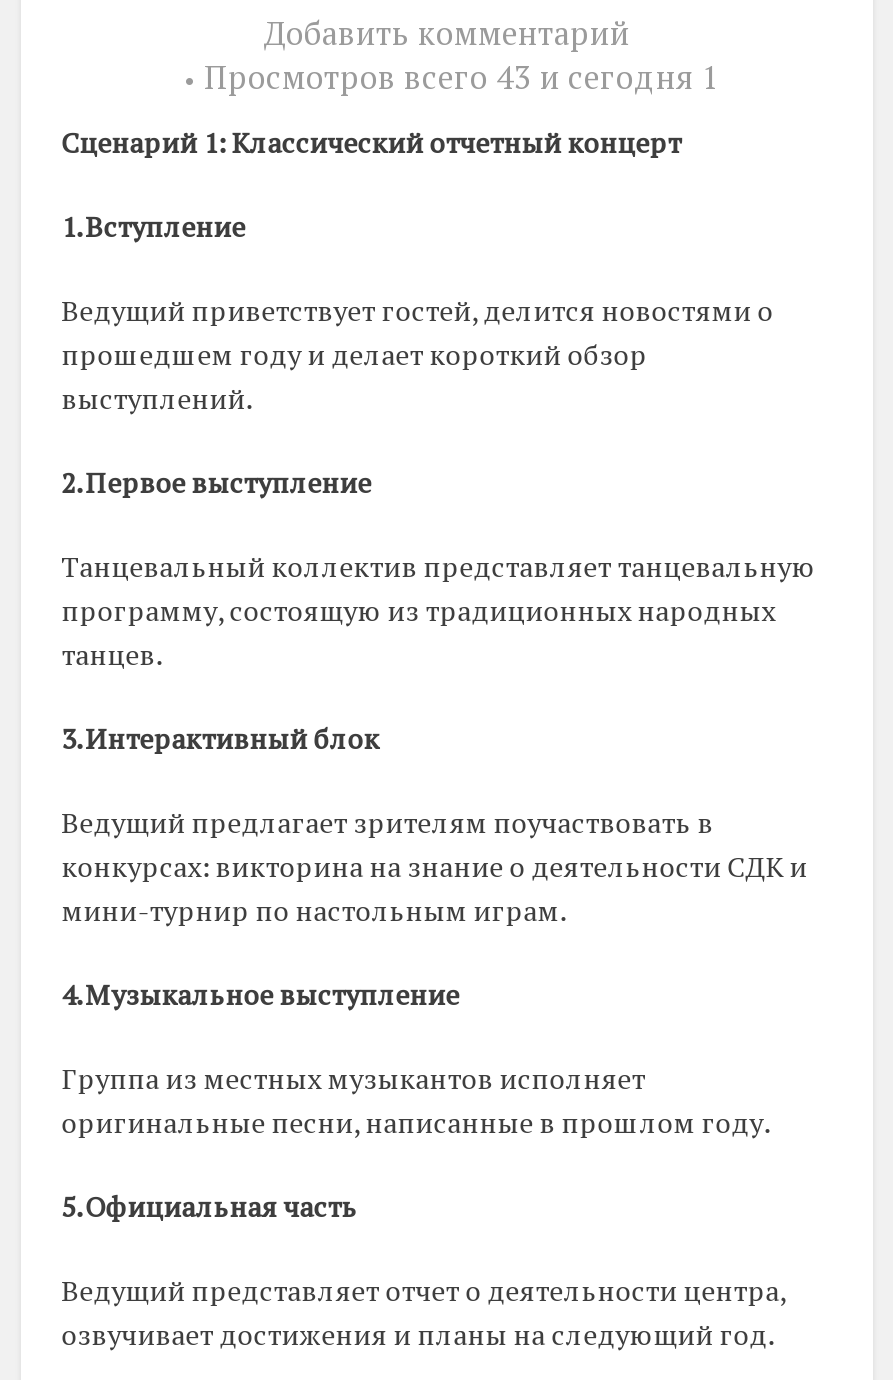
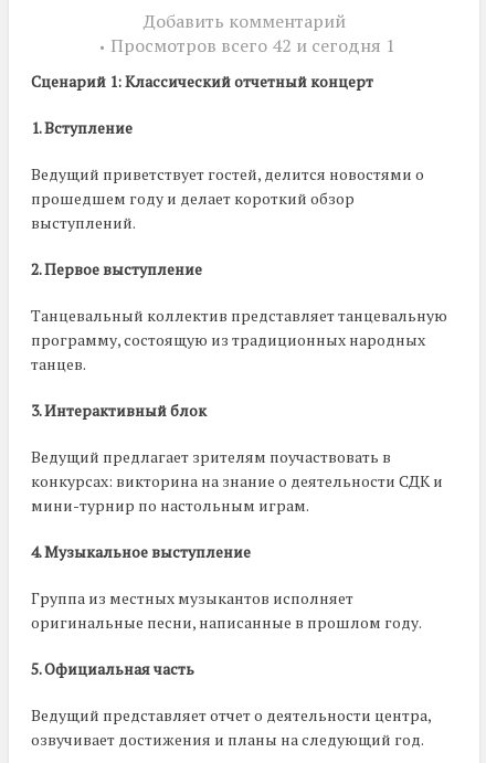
- Просмотров всего 43 и сегодня 1
+ Просмотров всего 42 и сегодня 1
